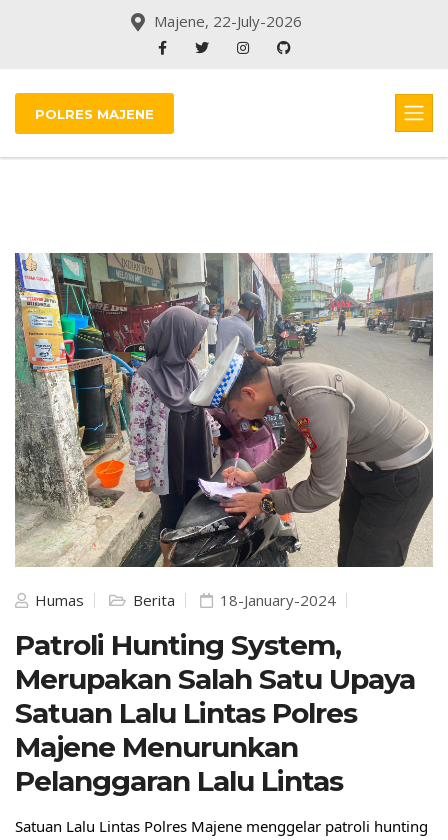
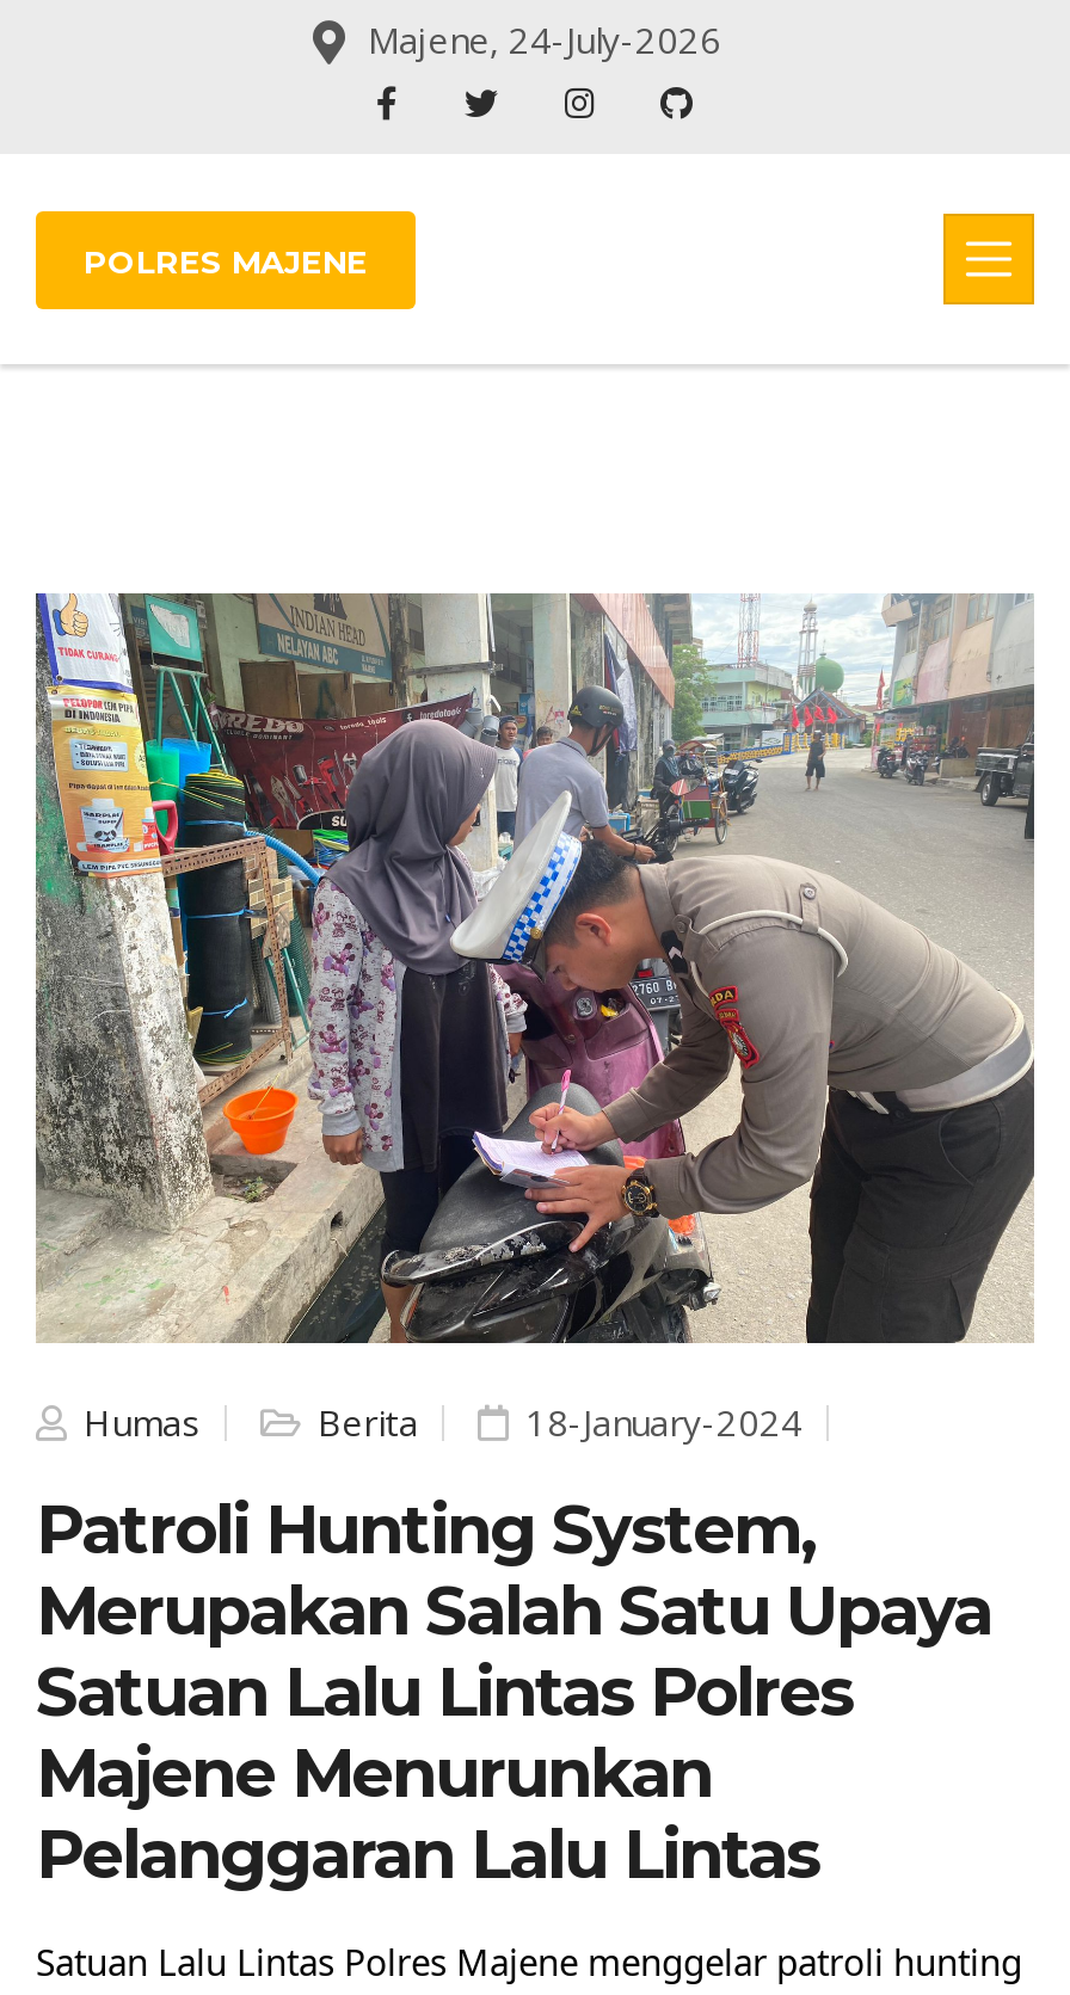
- Majene, 22-July-2026
+ Majene, 24-July-2026
